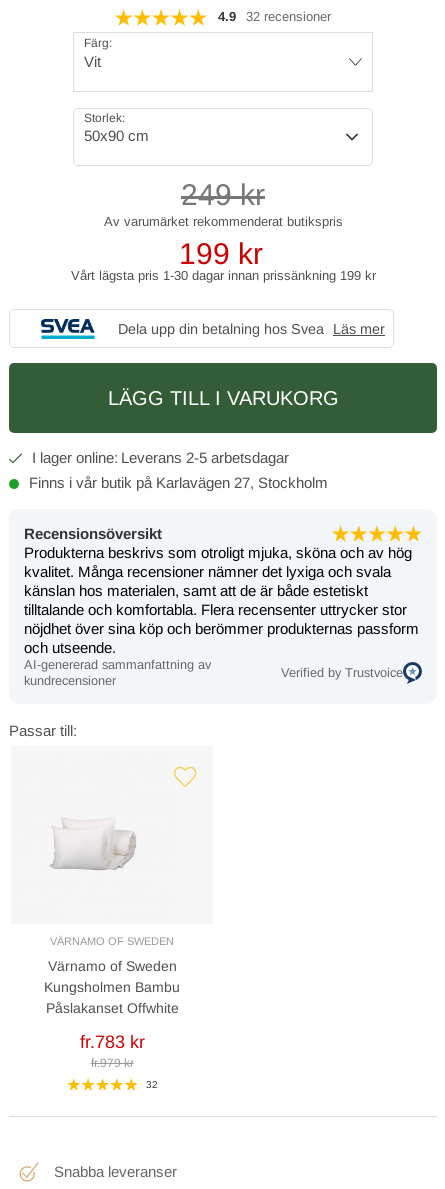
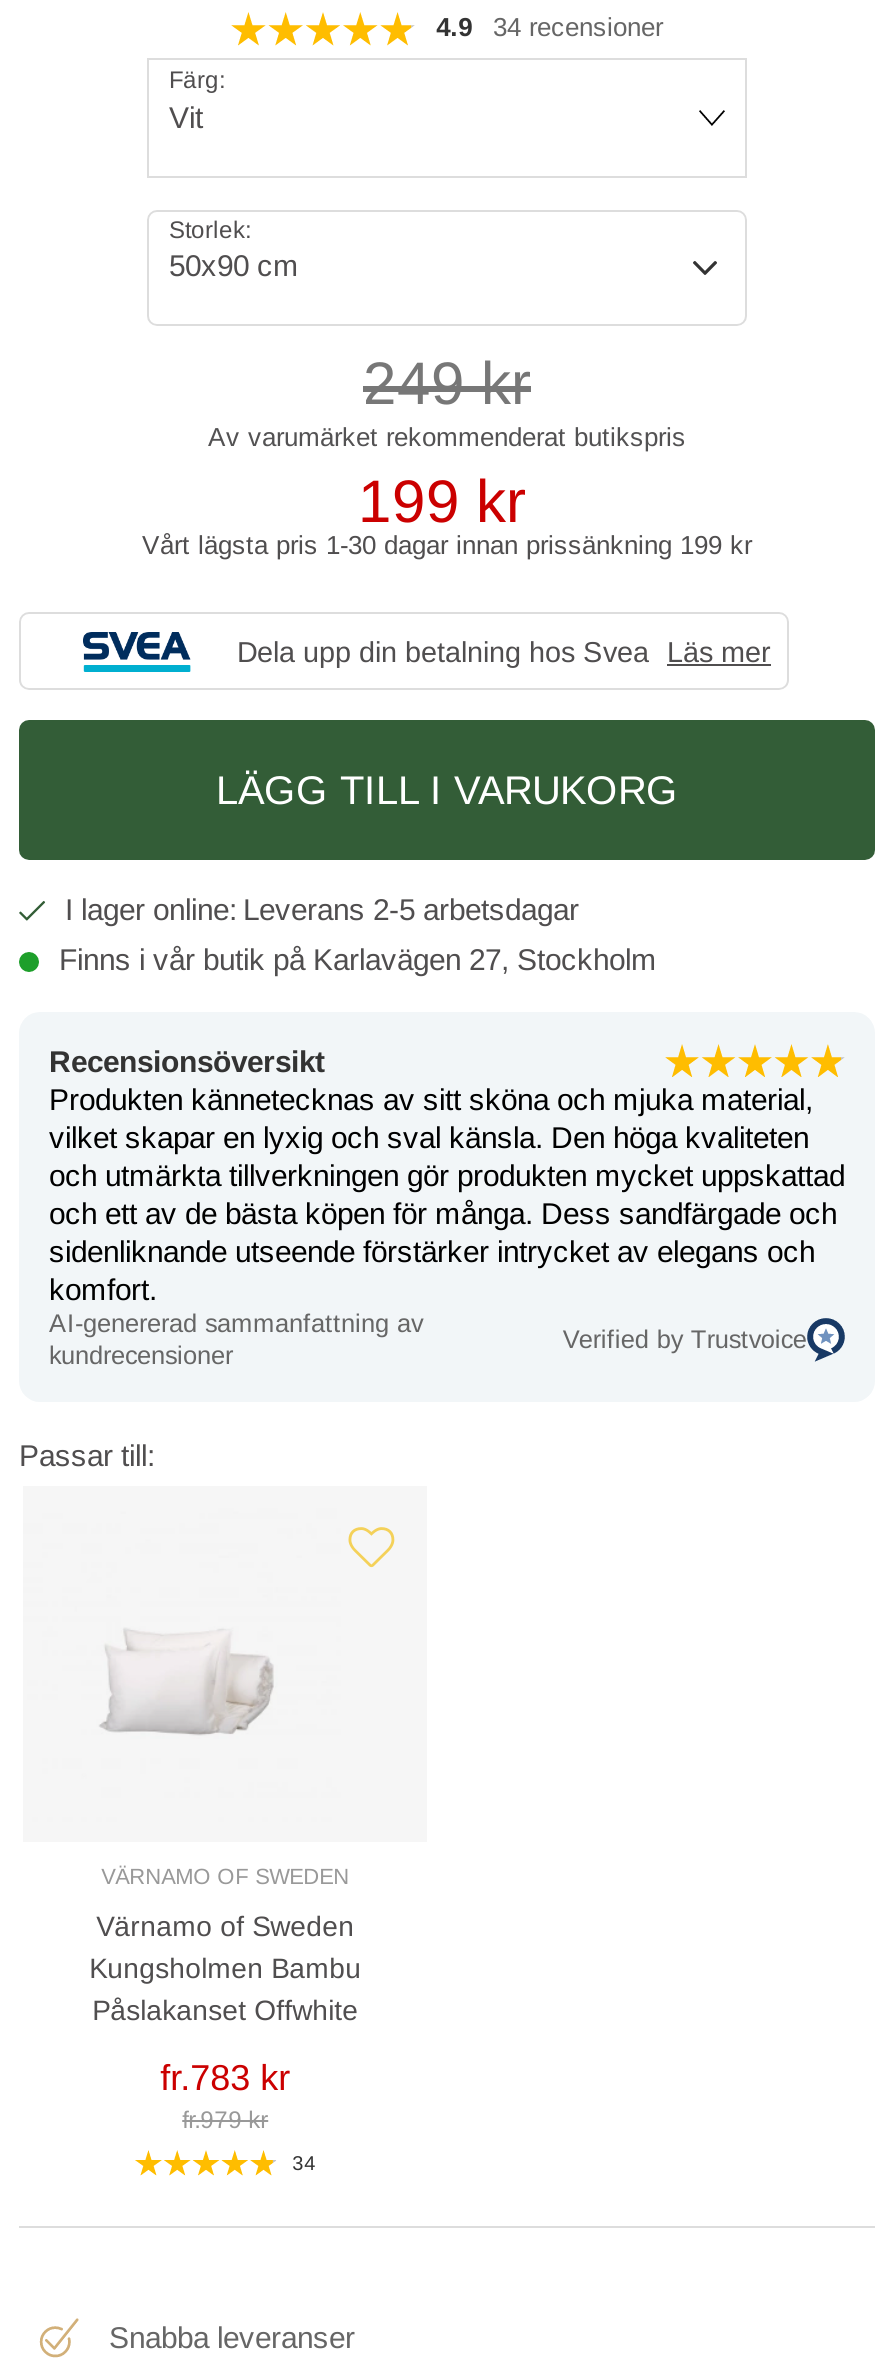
- 4.9 32 recensioner
+ 4.9 34 recensioner

- Produkterna beskrivs som otroligt mjuka, sköna och av hög
- kvalitet. Många recensioner nämner det lyxiga och svala
- känslan hos materialen, samt att de är både estetiskt
- tilltalande och komfortabla. Flera recensenter uttrycker stor
- nöjdhet över sina köp och berömmer produkternas passform
- och utseende.
+ Produkten kännetecknas av sitt sköna och mjuka material,
+ vilket skapar en lyxig och sval känsla. Den höga kvaliteten
+ och utmärkta tillverkningen gör produkten mycket uppskattad
+ och ett av de bästa köpen för många. Dess sandfärgade och
+ sidenliknande utseende förstärker intrycket av elegans och
+ komfort.

- 32
+ 34
